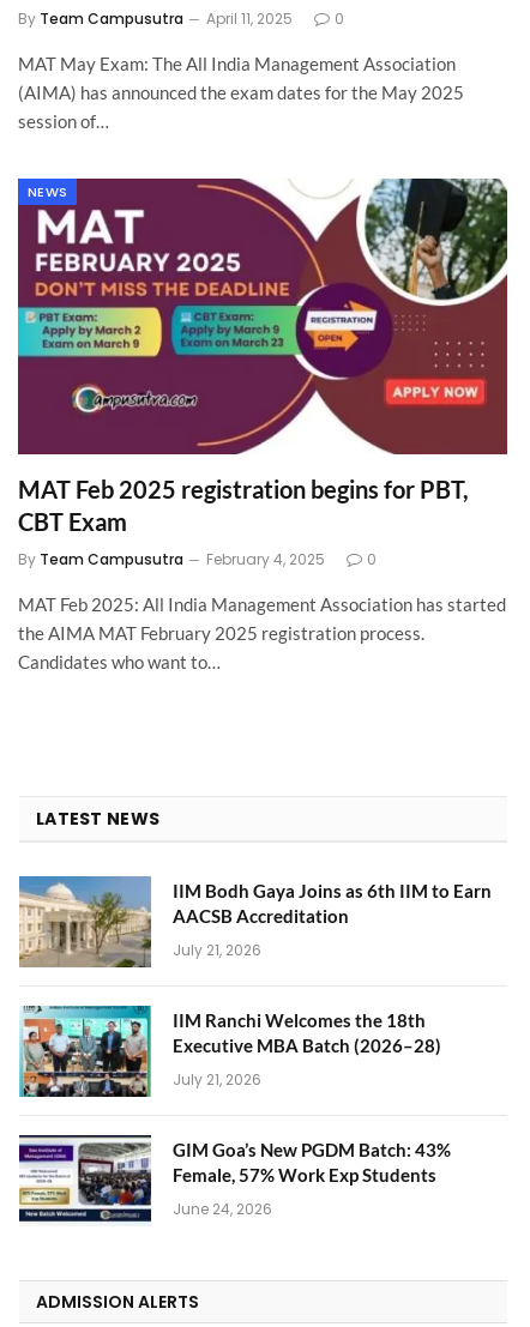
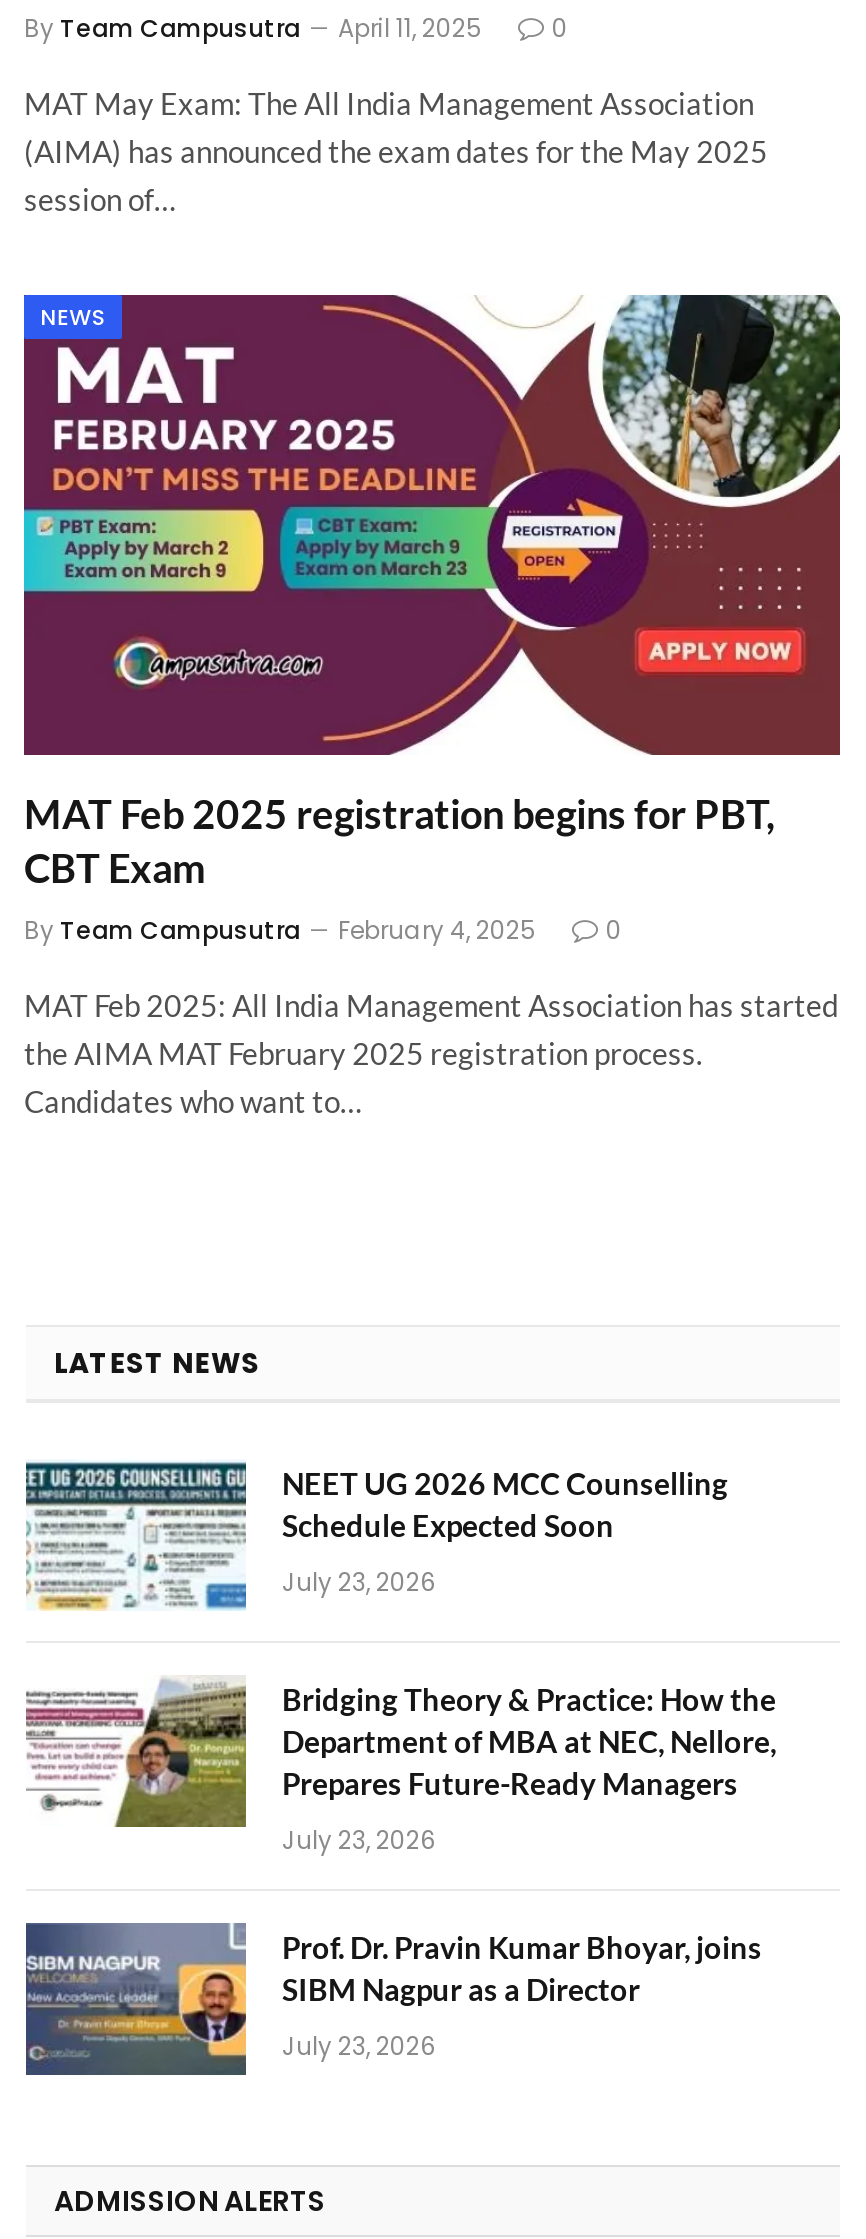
- [image]
- IIM Bodh Gaya Joins as 6th IIM to Earn
- AACSB Accreditation
+ [image]
+ NEET UG 2026 MCC Counselling
+ Schedule Expected Soon

- July 21, 2026
+ July 23, 2026

- [image]
- IIM Ranchi Welcomes the 18th
- Executive MBA Batch (2026–28)
+ [image]
+ Bridging Theory & Practice: How the
+ Department of MBA at NEC, Nellore,
+ Prepares Future-Ready Managers

- July 21, 2026
+ July 23, 2026

- [image]
- GIM Goa’s New PGDM Batch: 43%
- Female, 57% Work Exp Students
+ [image]
+ Prof. Dr. Pravin Kumar Bhoyar, joins
+ SIBM Nagpur as a Director

- June 24, 2026
+ July 23, 2026
